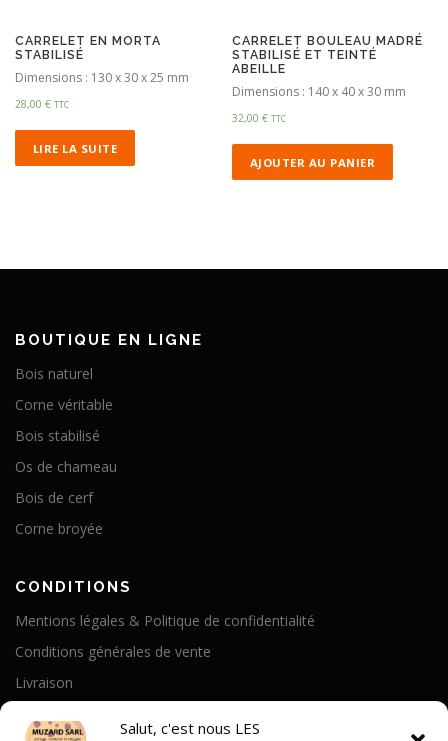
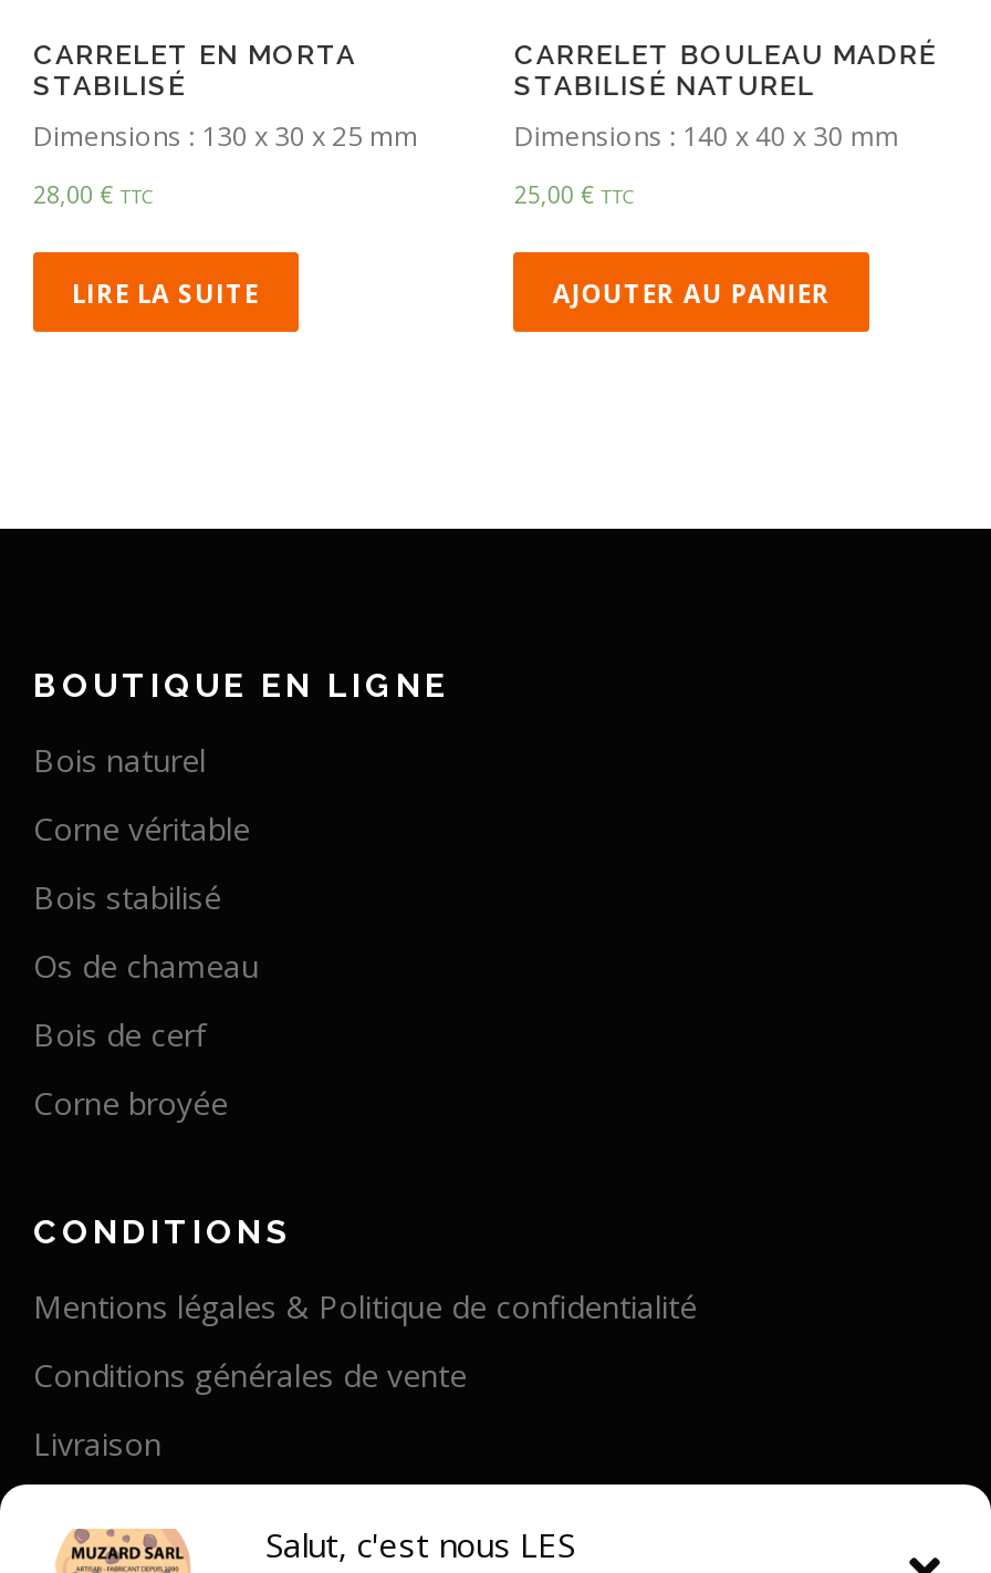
- STABILISÉ ET TEINTÉ
- ABEILLE
+ STABILISÉ NATUREL

- 32,00 € TTC
+ 25,00 € TTC
